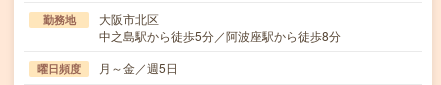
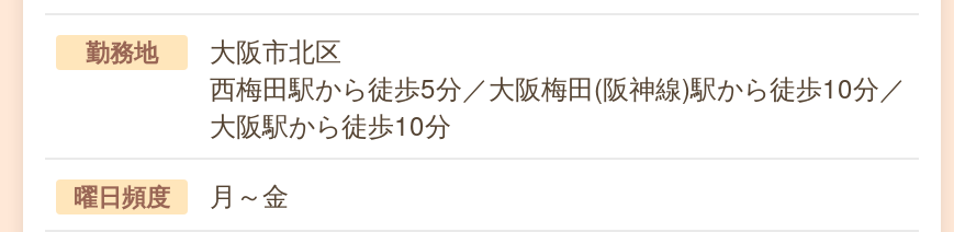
- 中之島駅から徒歩5分／阿波座駅から徒歩8分
+ 西梅田駅から徒歩5分／大阪梅田(阪神線)駅から徒歩10分／
+ 大阪駅から徒歩10分

- 月～金／週5日
+ 月～金
